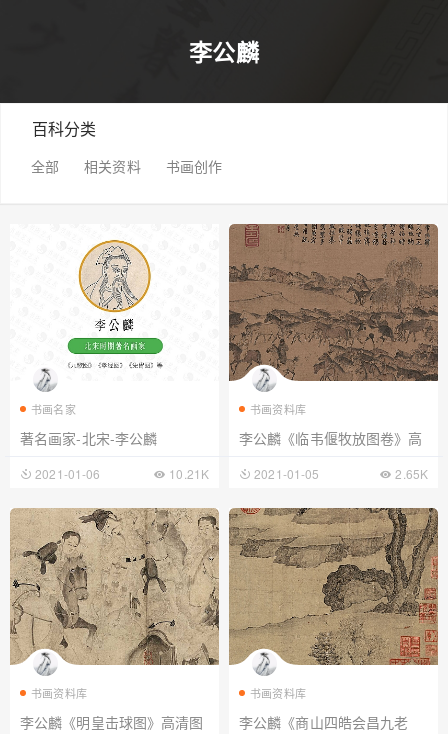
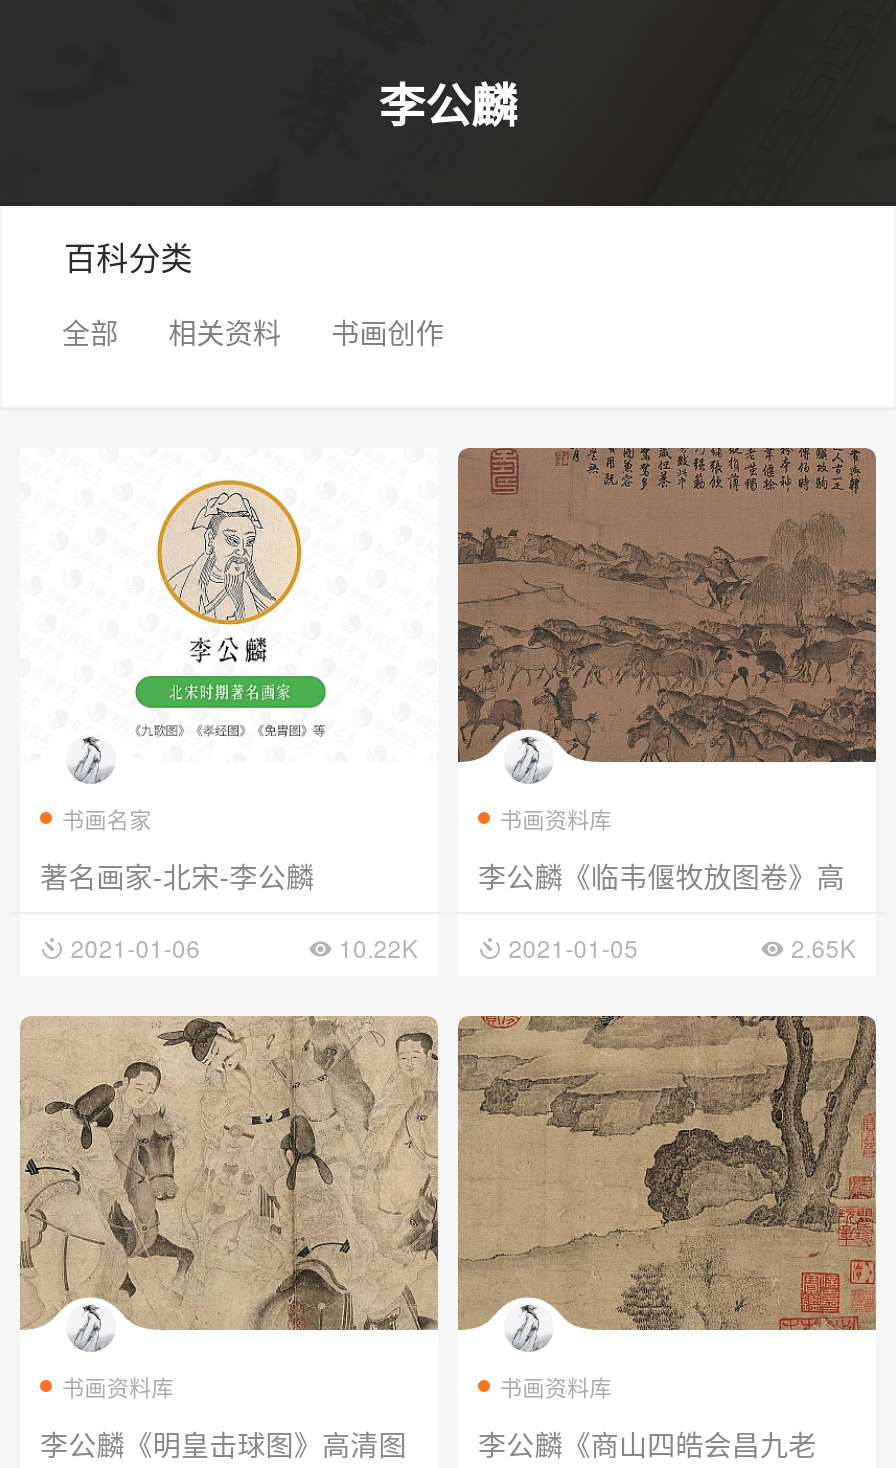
- 10.21K
+ 10.22K
